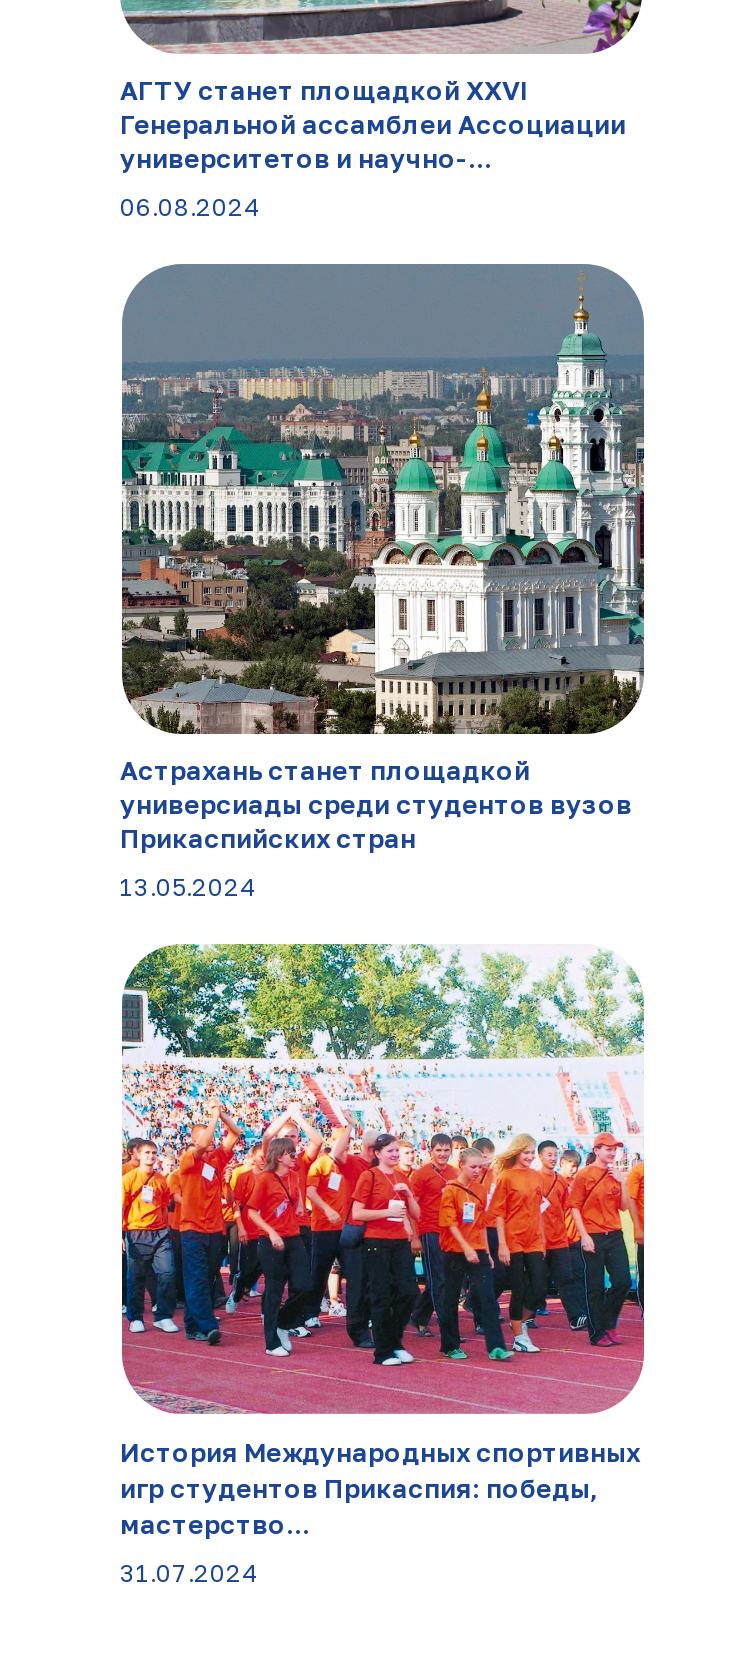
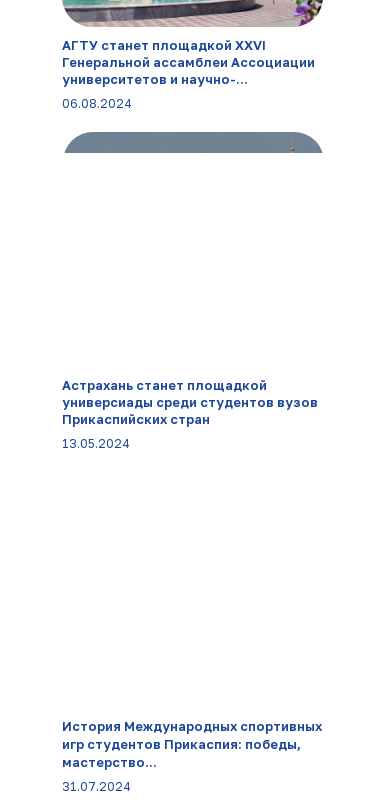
- [image]

- [image]
